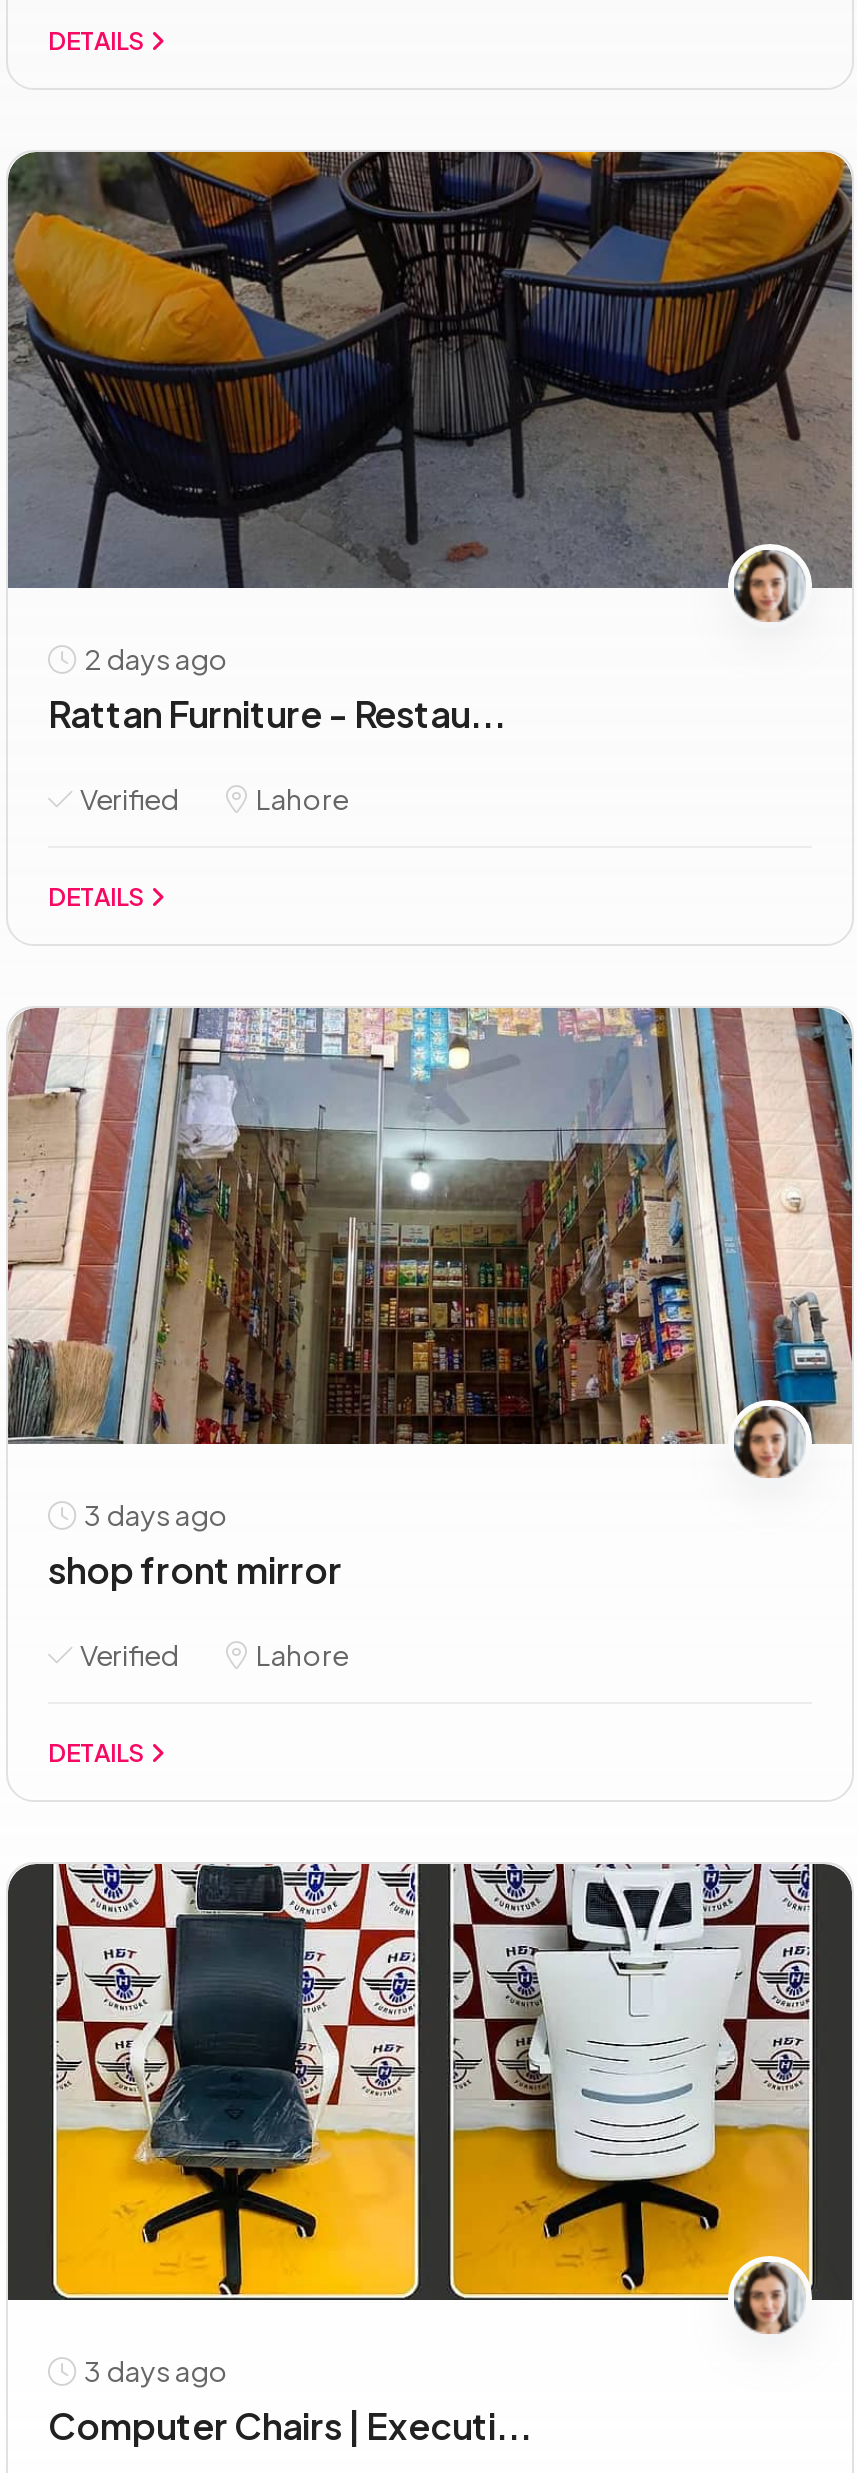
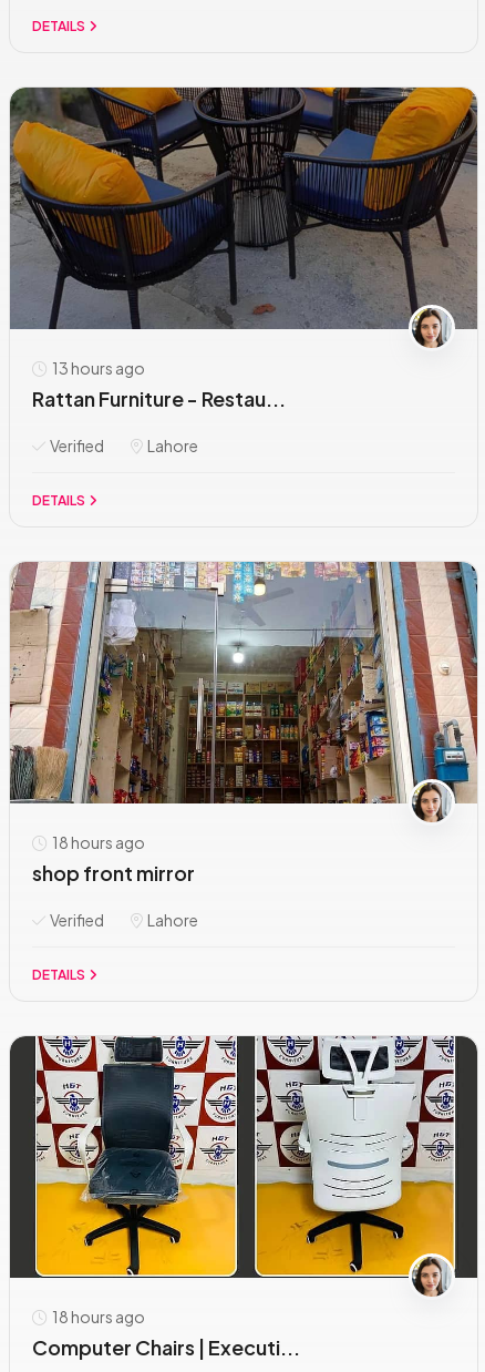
- 2 days ago
+ 13 hours ago

- 3 days ago
+ 18 hours ago

- 3 days ago
+ 18 hours ago
